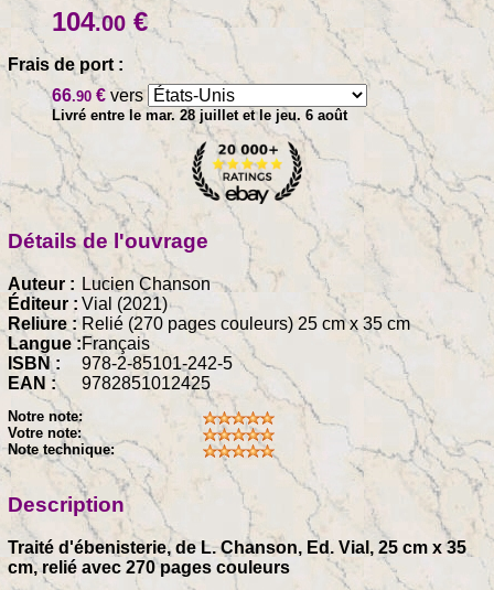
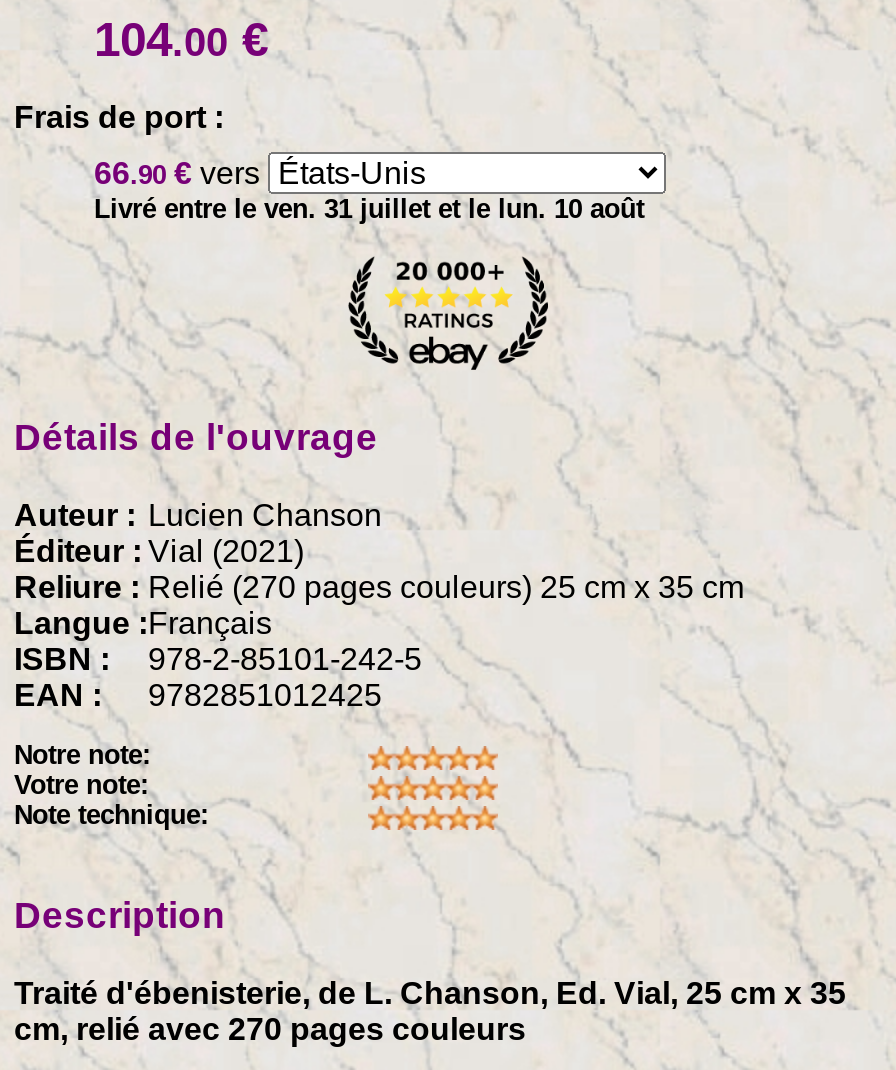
- Livré entre le mar. 28 juillet et le jeu. 6 août
+ Livré entre le ven. 31 juillet et le lun. 10 août
